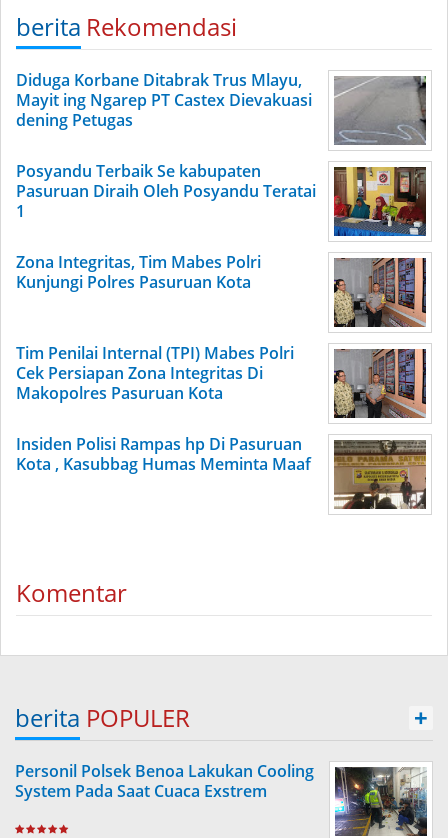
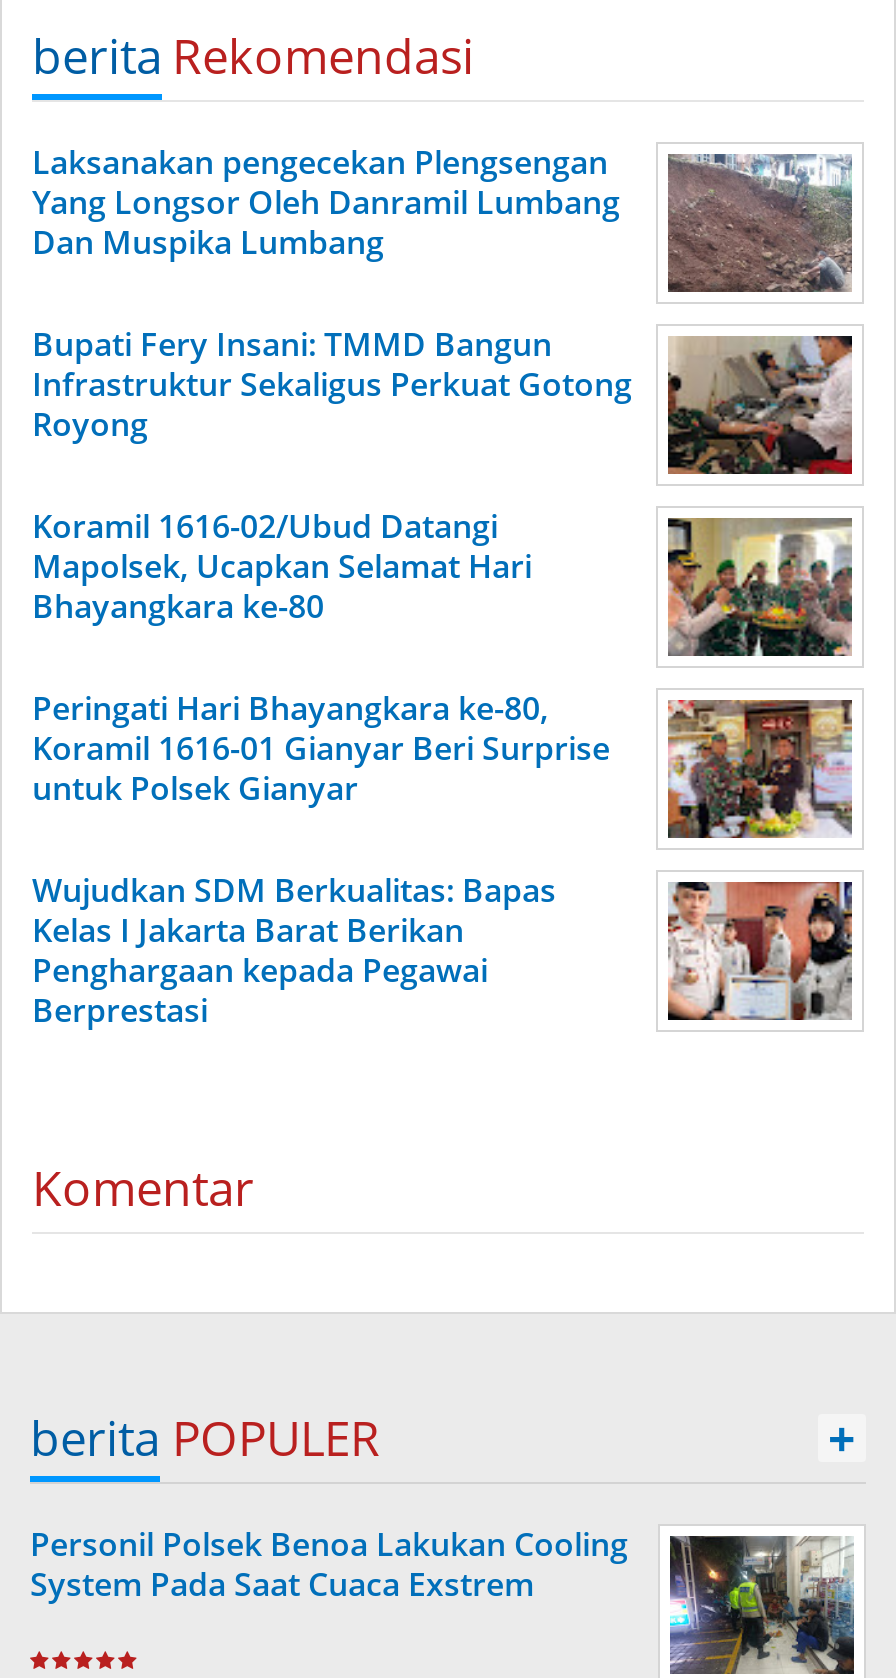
- [image]
- Diduga Korbane Ditabrak Trus Mlayu,
- Mayit ing Ngarep PT Castex Dievakuasi
- dening Petugas
+ [image]
+ Laksanakan pengecekan Plengsengan
+ Yang Longsor Oleh Danramil Lumbang
+ Dan Muspika Lumbang

- [image]
- Posyandu Terbaik Se kabupaten
- Pasuruan Diraih Oleh Posyandu Teratai
- 1
+ [image]
+ Bupati Fery Insani: TMMD Bangun
+ Infrastruktur Sekaligus Perkuat Gotong
+ Royong

- Zona Integritas, Tim Mabes Polri
- Kunjungi Polres Pasuruan Kota
+ Koramil 1616-02/Ubud Datangi
+ Mapolsek, Ucapkan Selamat Hari
+ Bhayangkara ke-80

- [image]
+ [image]

- [image]
- Tim Penilai Internal (TPI) Mabes Polri
- Cek Persiapan Zona Integritas Di
- Makopolres Pasuruan Kota
+ [image]
+ Peringati Hari Bhayangkara ke-80,
+ Koramil 1616-01 Gianyar Beri Surprise
+ untuk Polsek Gianyar

- Insiden Polisi Rampas hp Di Pasuruan
- Kota , Kasubbag Humas Meminta Maaf
+ Wujudkan SDM Berkualitas: Bapas
+ Kelas I Jakarta Barat Berikan
+ Penghargaan kepada Pegawai
+ Berprestasi

- [image]
+ [image]
